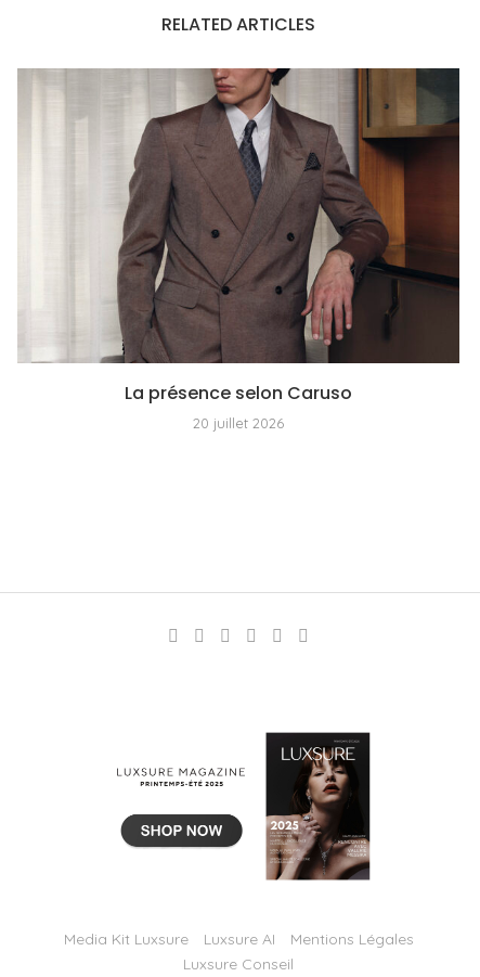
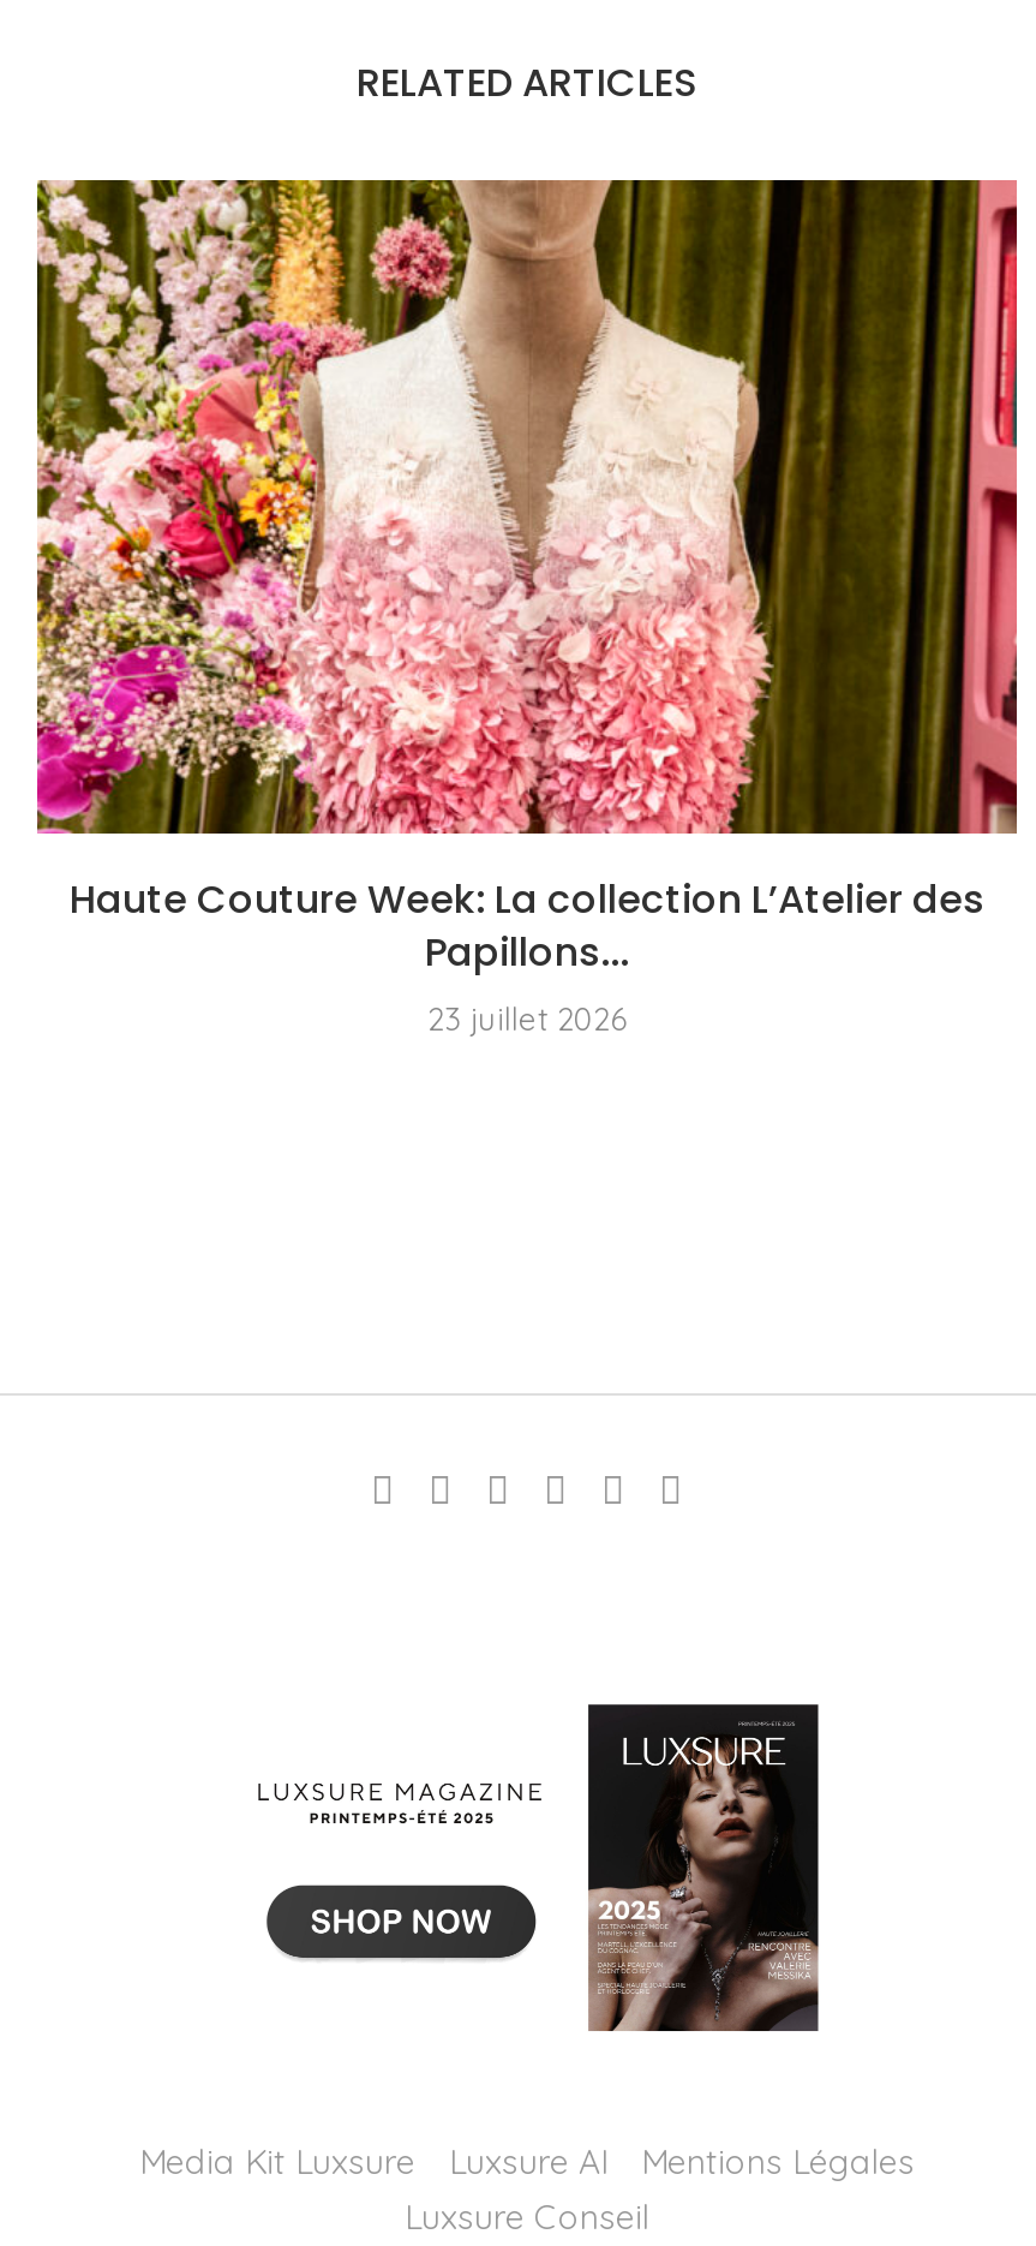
- [image]
- La présence selon Caruso
- 20 juillet 2026
+ [image]
+ Haute Couture Week: La collection L’Atelier des
+ Papillons...
+ 23 juillet 2026
